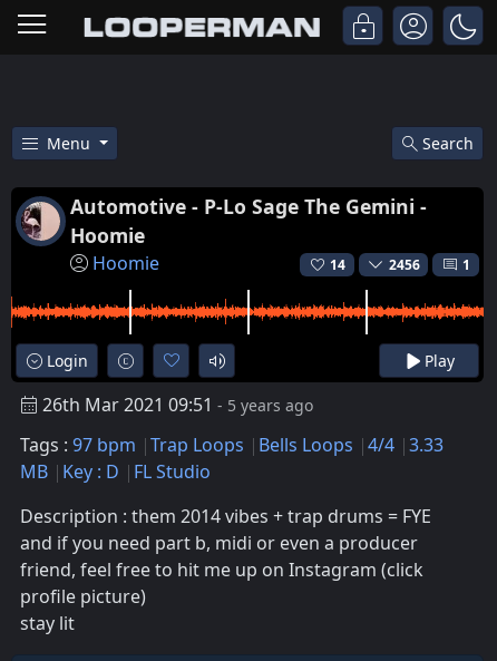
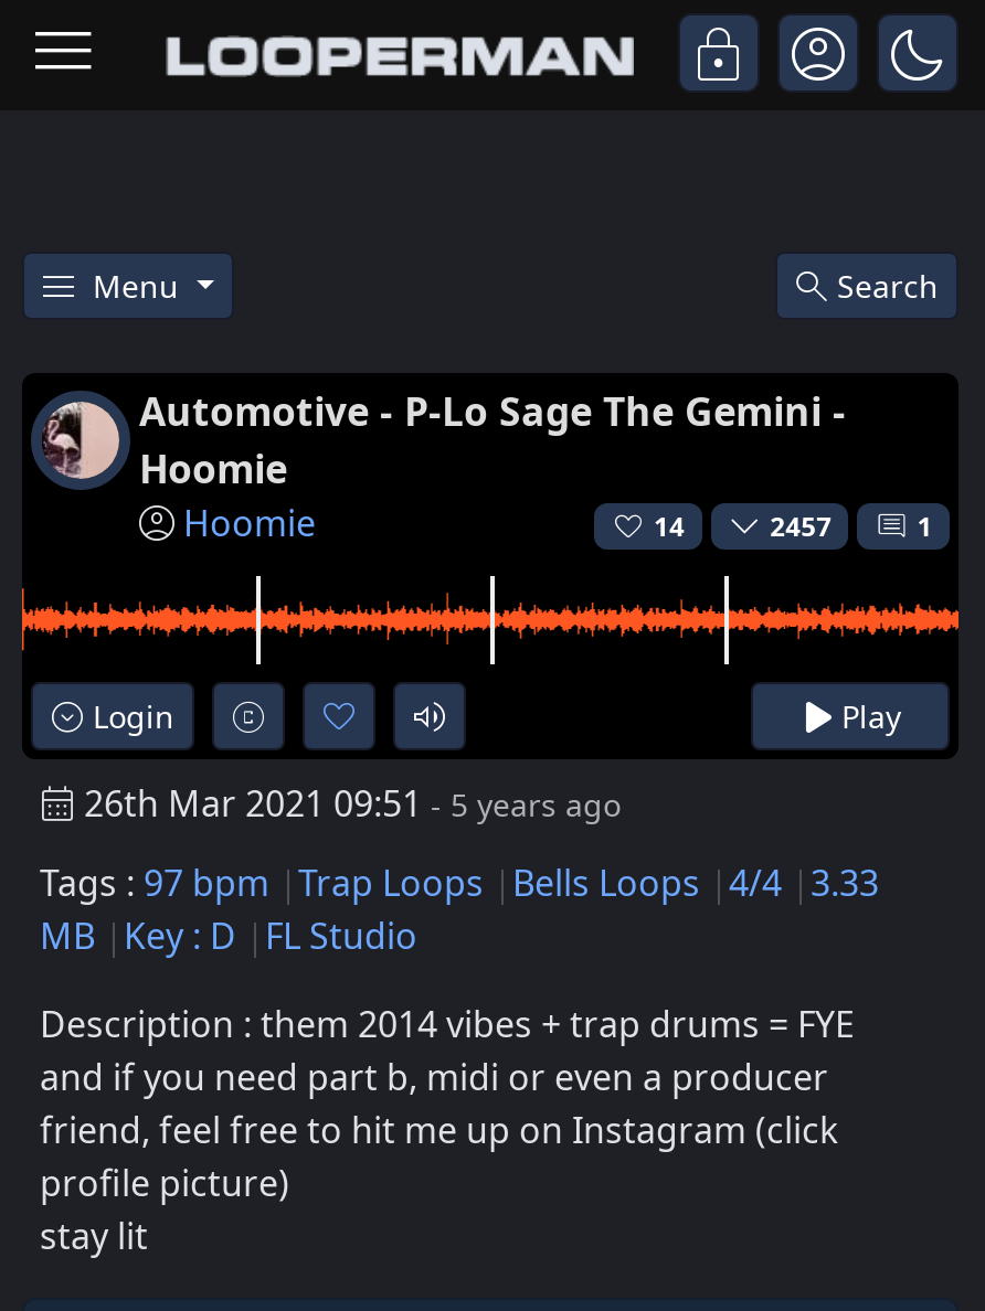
- 2456
+ 2457
